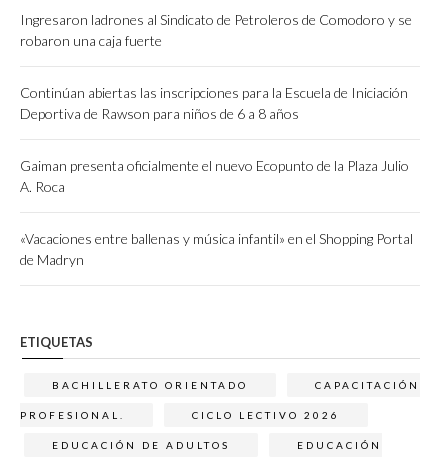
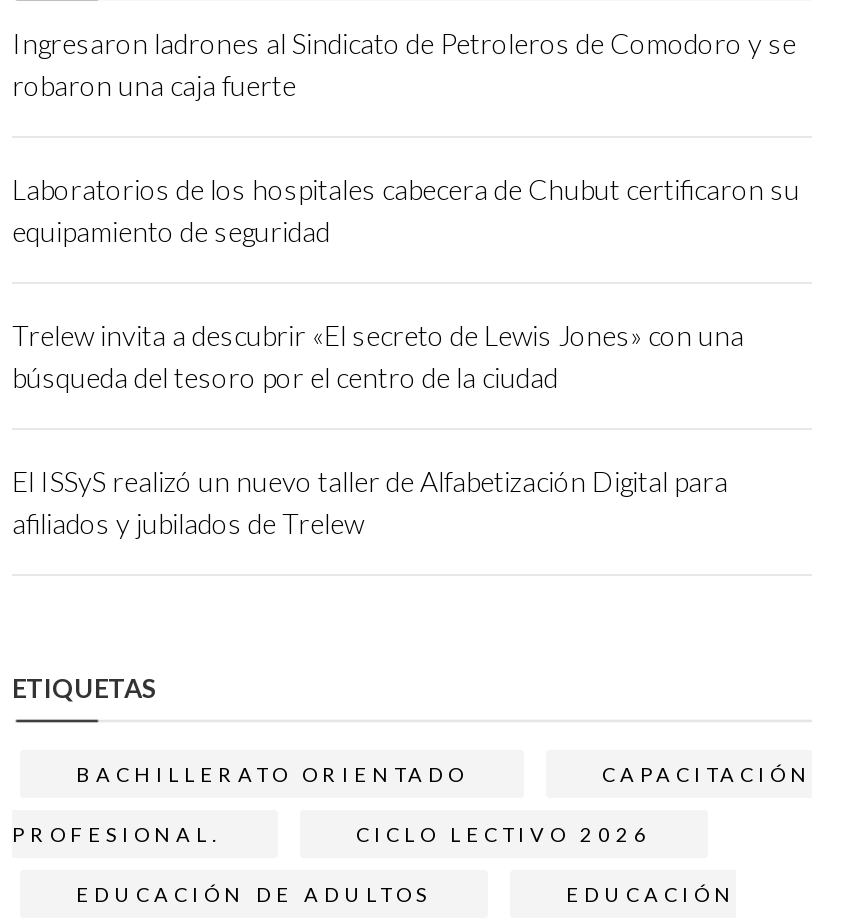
- Continúan abiertas las inscripciones para la Escuela de Iniciación
- Deportiva de Rawson para niños de 6 a 8 años
+ Laboratorios de los hospitales cabecera de Chubut certificaron su
+ equipamiento de seguridad

- Gaiman presenta oficialmente el nuevo Ecopunto de la Plaza Julio
- A. Roca
+ Trelew invita a descubrir «El secreto de Lewis Jones» con una
+ búsqueda del tesoro por el centro de la ciudad

- «Vacaciones entre ballenas y música infantil» en el Shopping Portal
- de Madryn
+ El ISSyS realizó un nuevo taller de Alfabetización Digital para
+ afiliados y jubilados de Trelew
